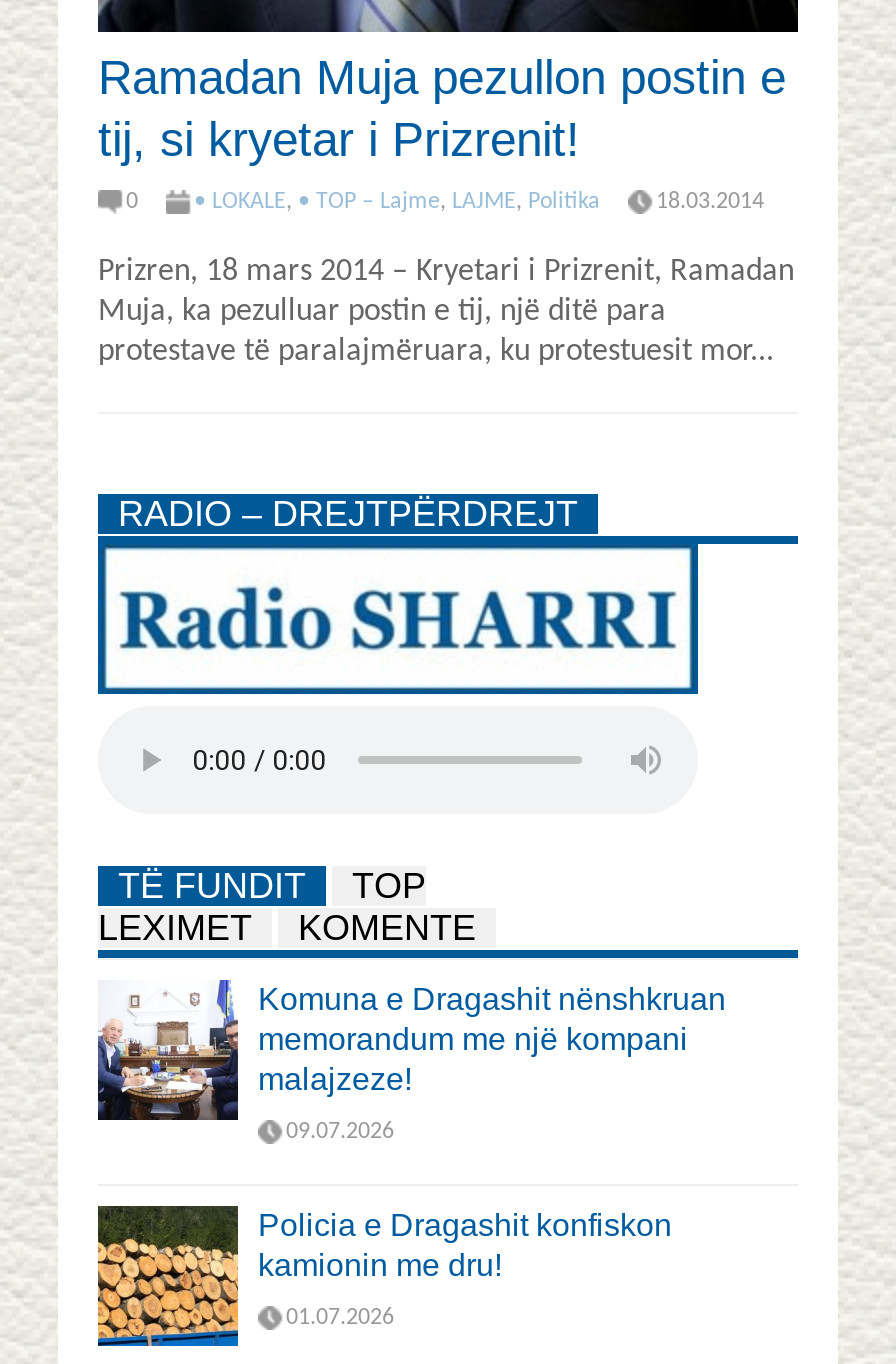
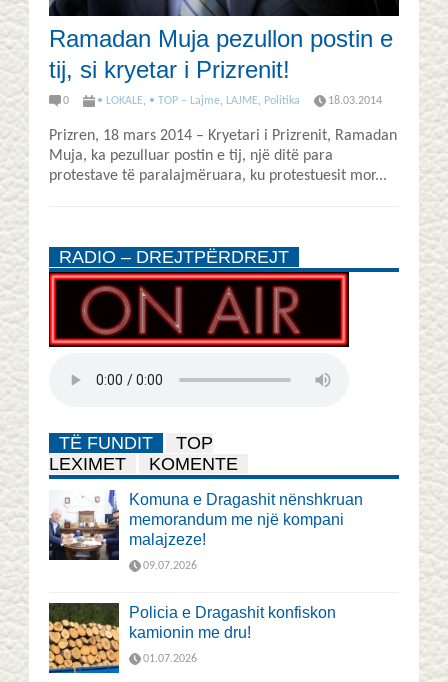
- [image]
+ [image]
